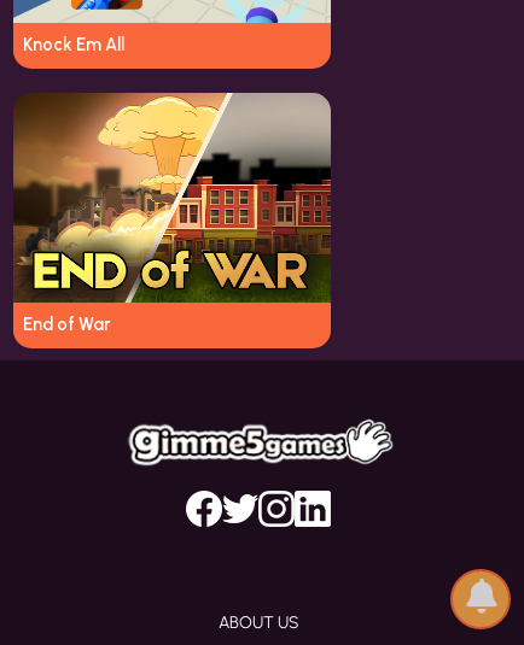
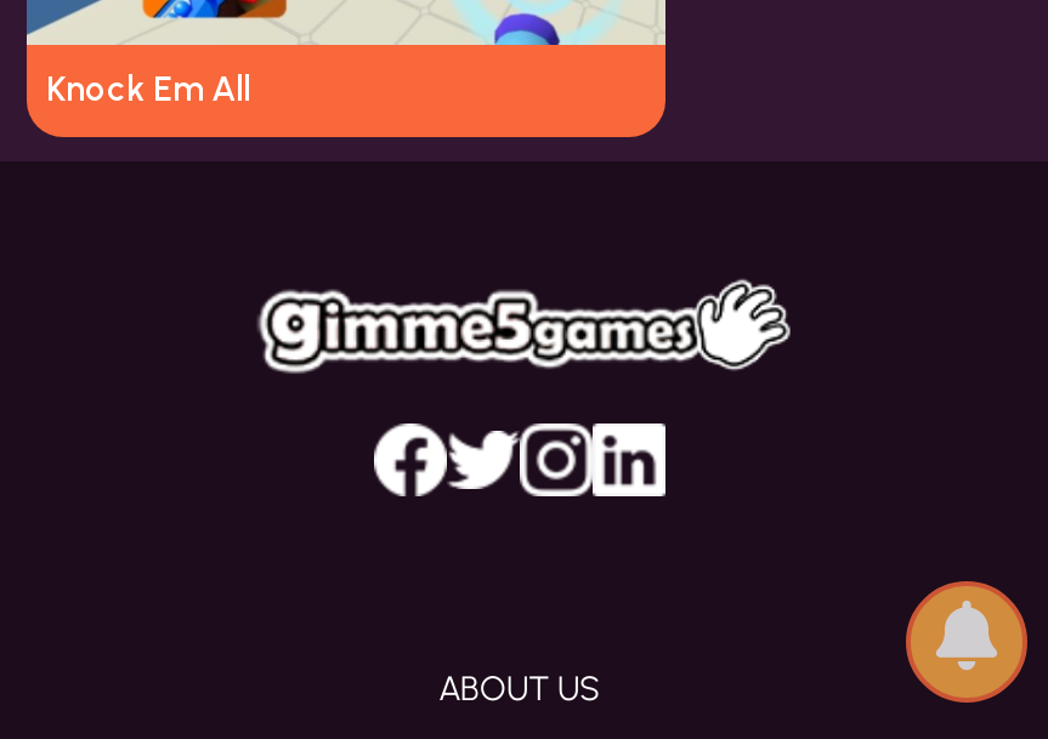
- [image]
- End of War
